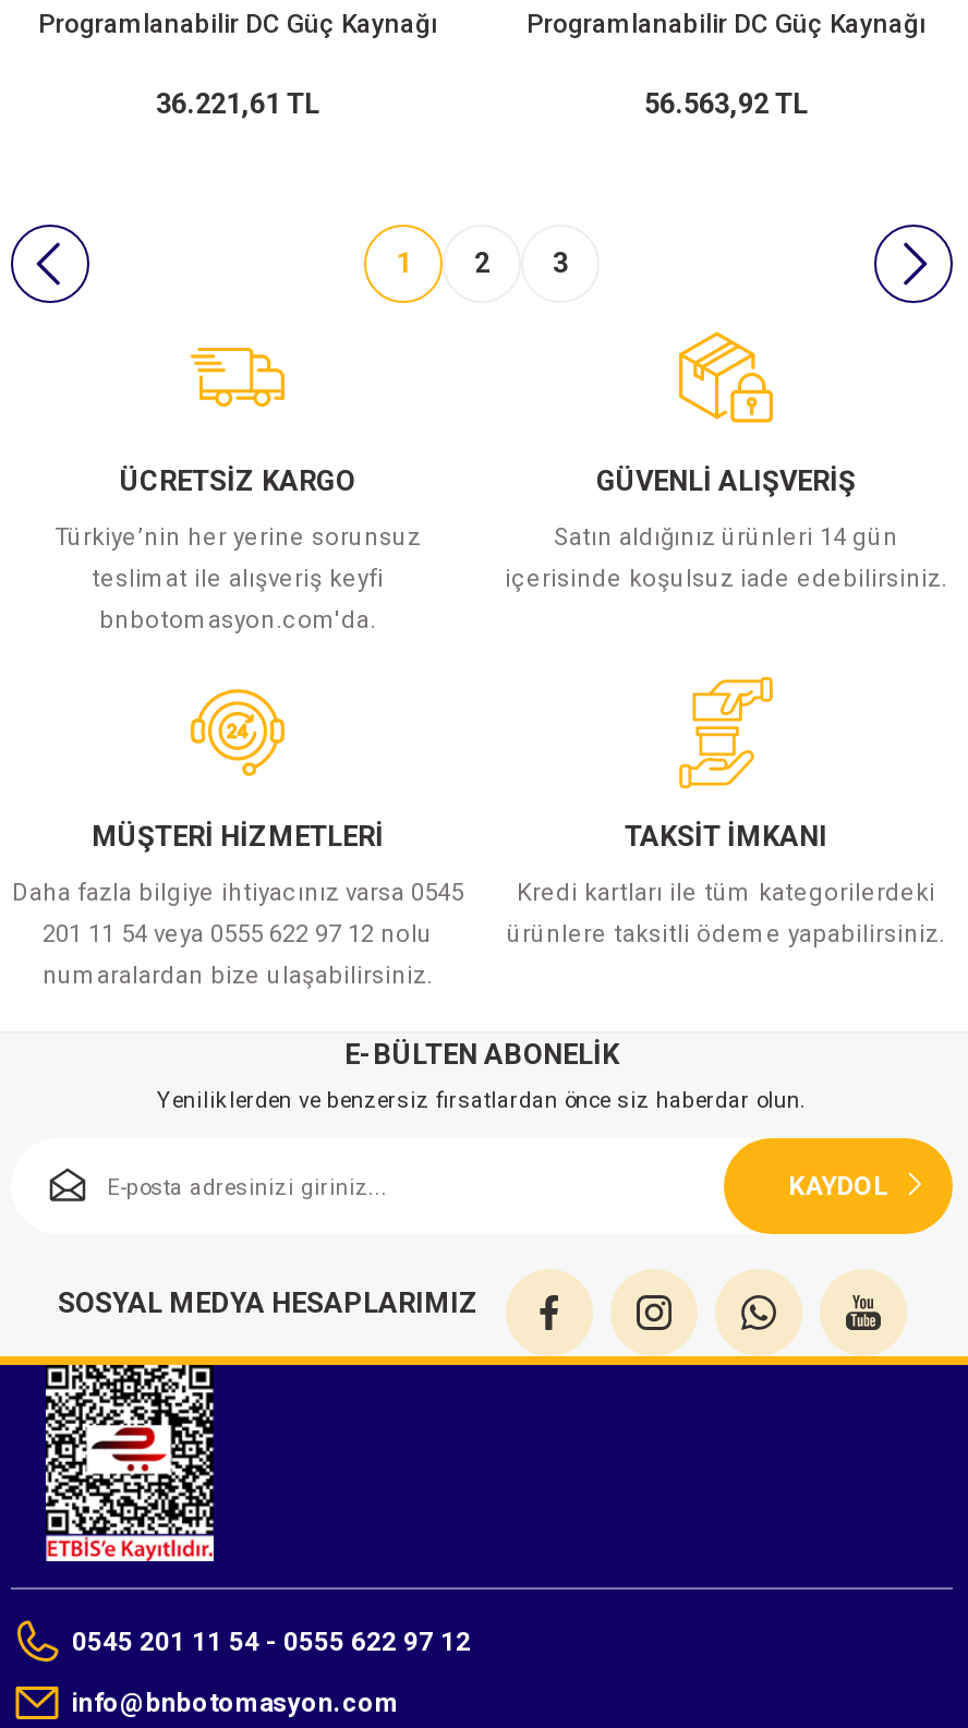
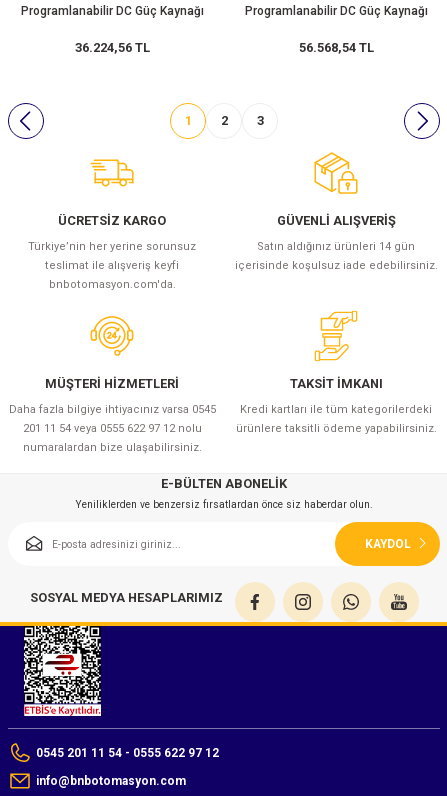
- 36.221,61 TL
+ 36.224,56 TL

- 56.563,92 TL
+ 56.568,54 TL
